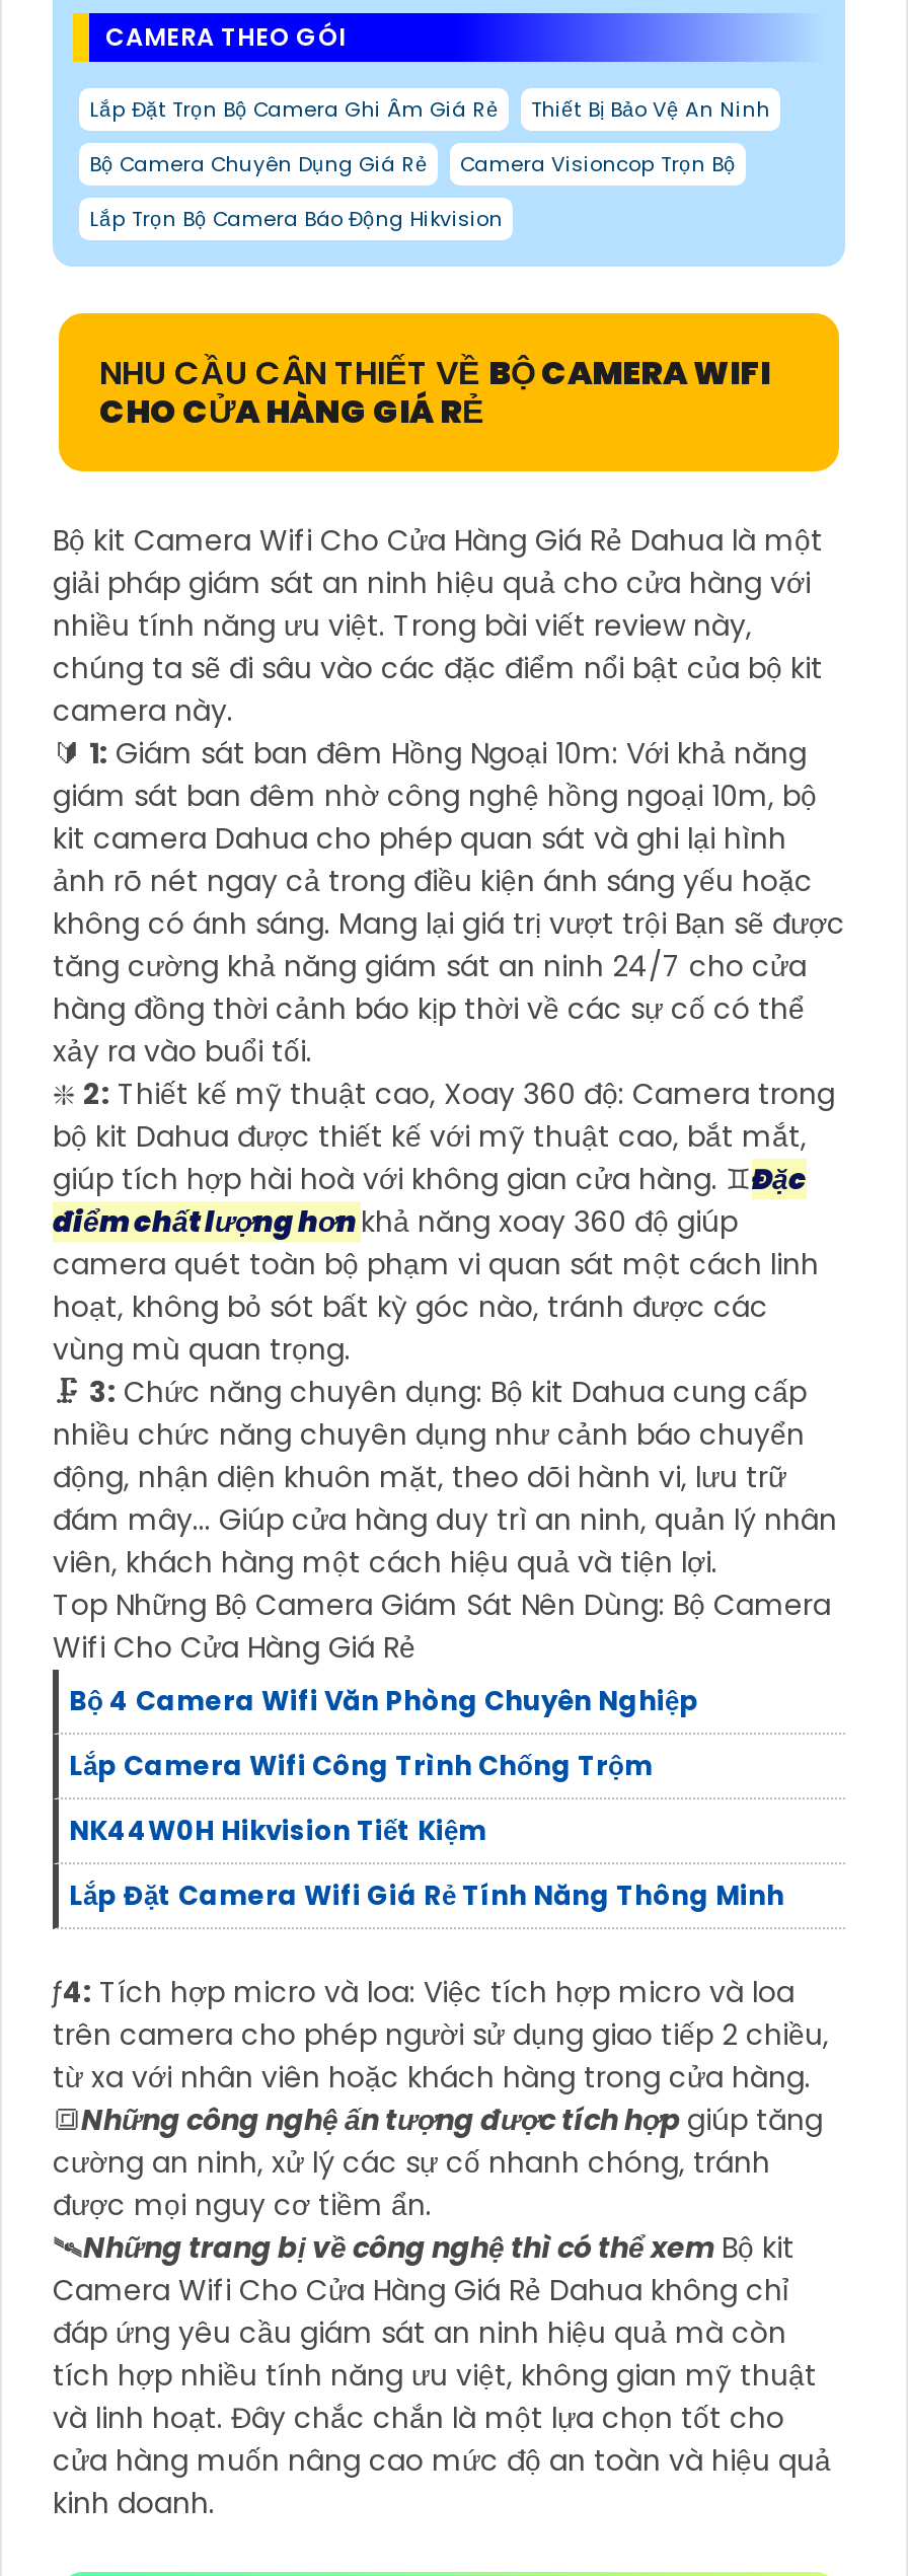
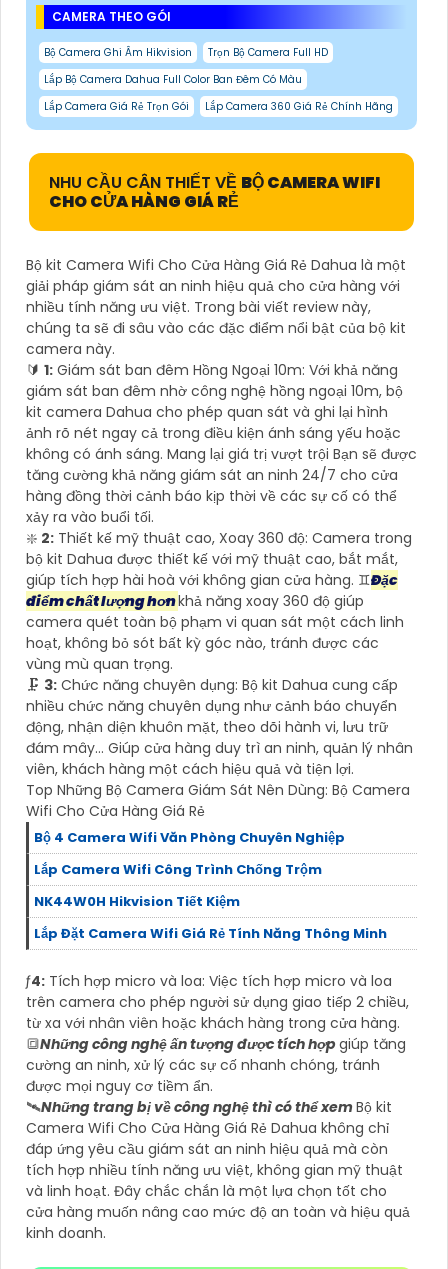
- Lắp Đặt Trọn Bộ Camera Ghi Âm Giá Rẻ
- Thiết Bị Bảo Vệ An Ninh
+ Bộ Camera Ghi Âm Hikvision
+ Trọn Bộ Camera Full HD

- Bộ Camera Chuyên Dụng Giá Rẻ
- Camera Visioncop Trọn Bộ
+ Lắp Bộ Camera Dahua Full Color Ban Đêm Có Màu

- Lắp Trọn Bộ Camera Báo Động Hikvision
+ Lắp Camera Giá Rẻ Trọn Gói
+ Lắp Camera 360 Giá Rẻ Chính Hãng
